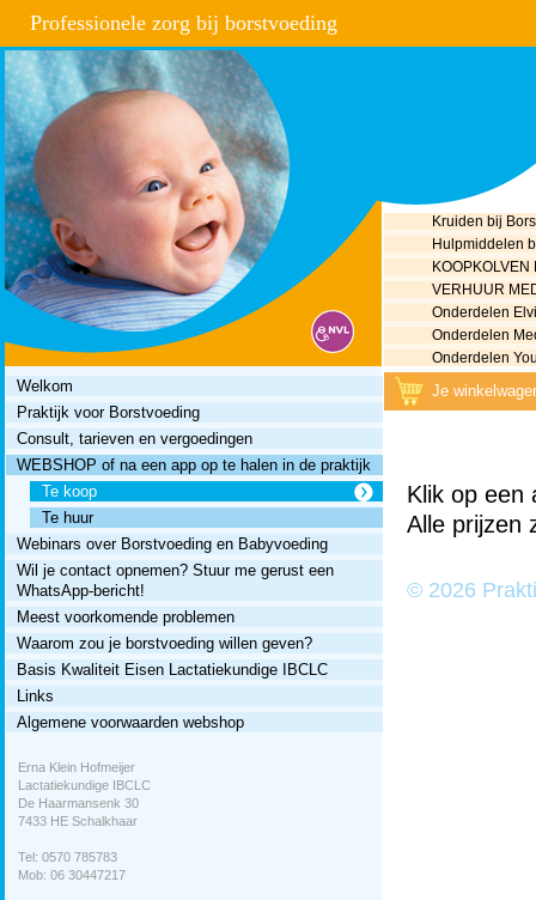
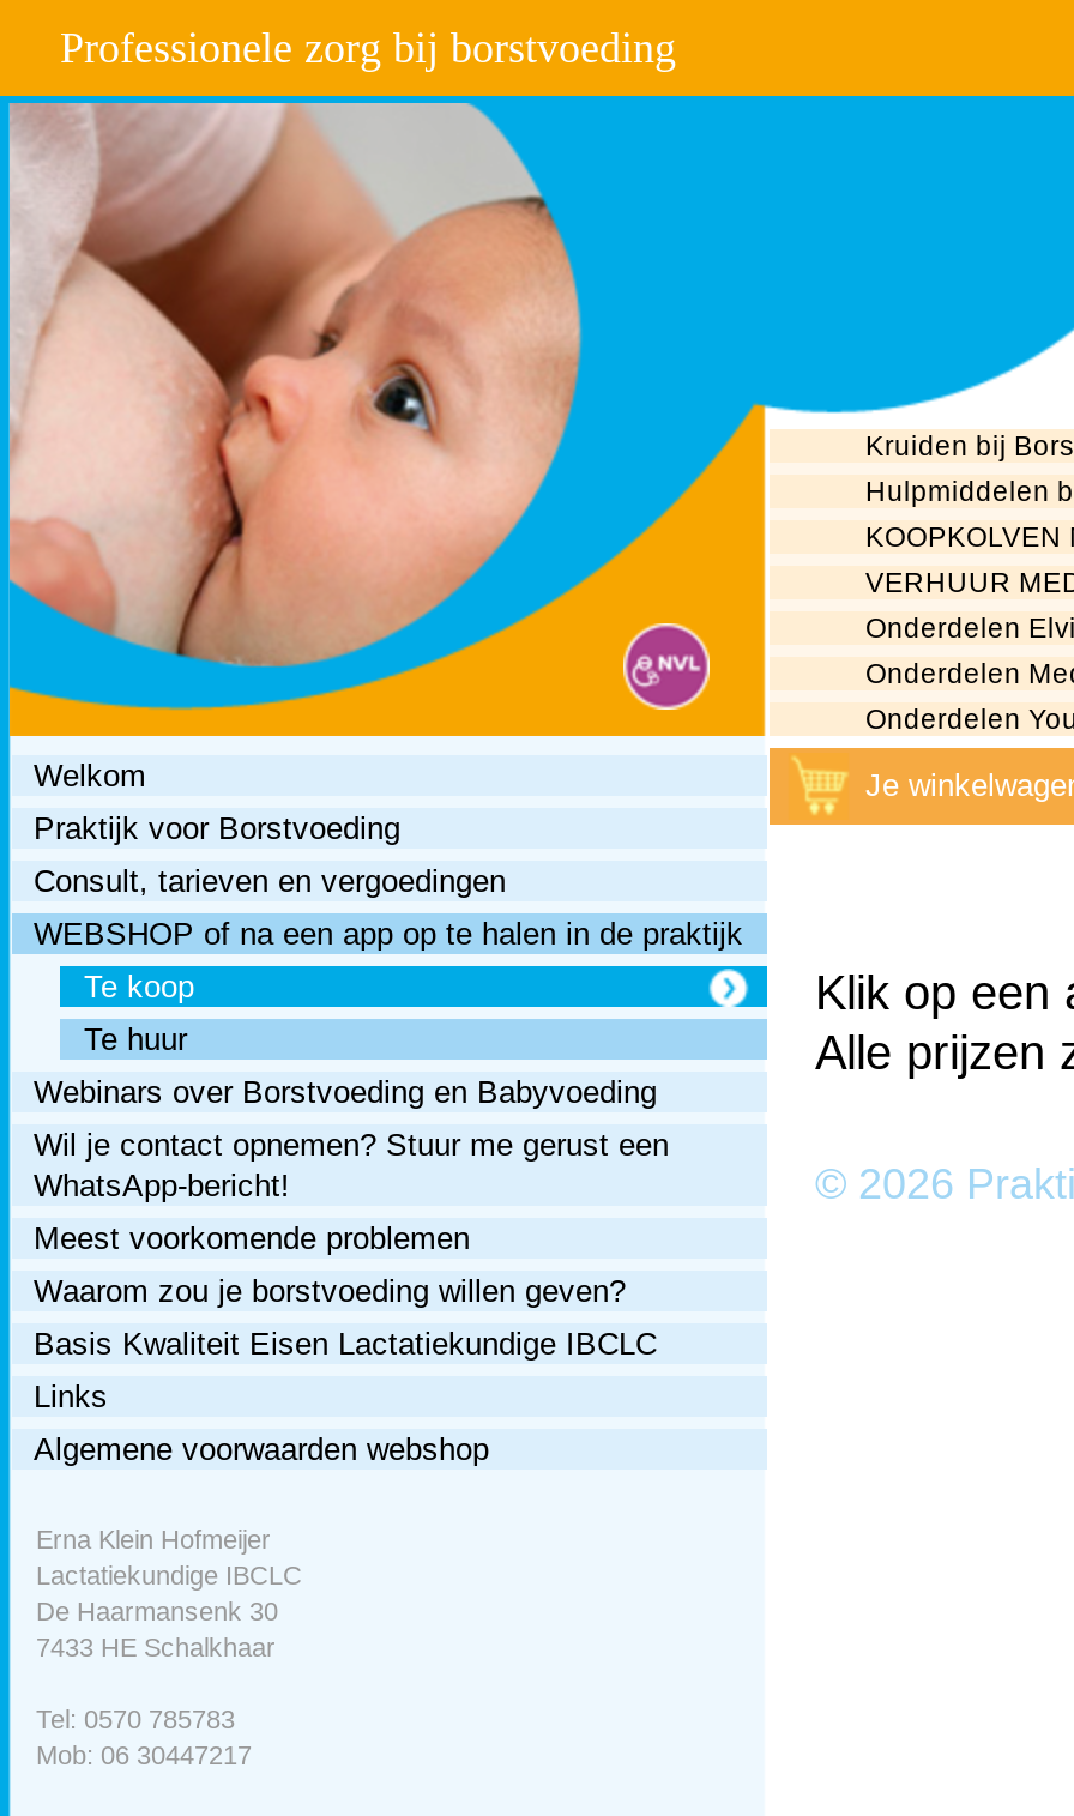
- [image]
+ [image]
